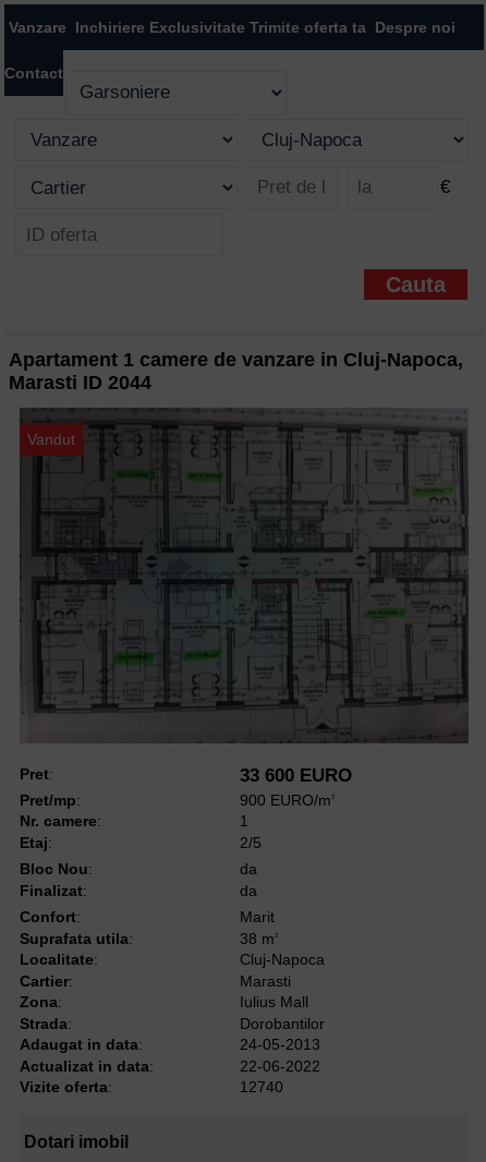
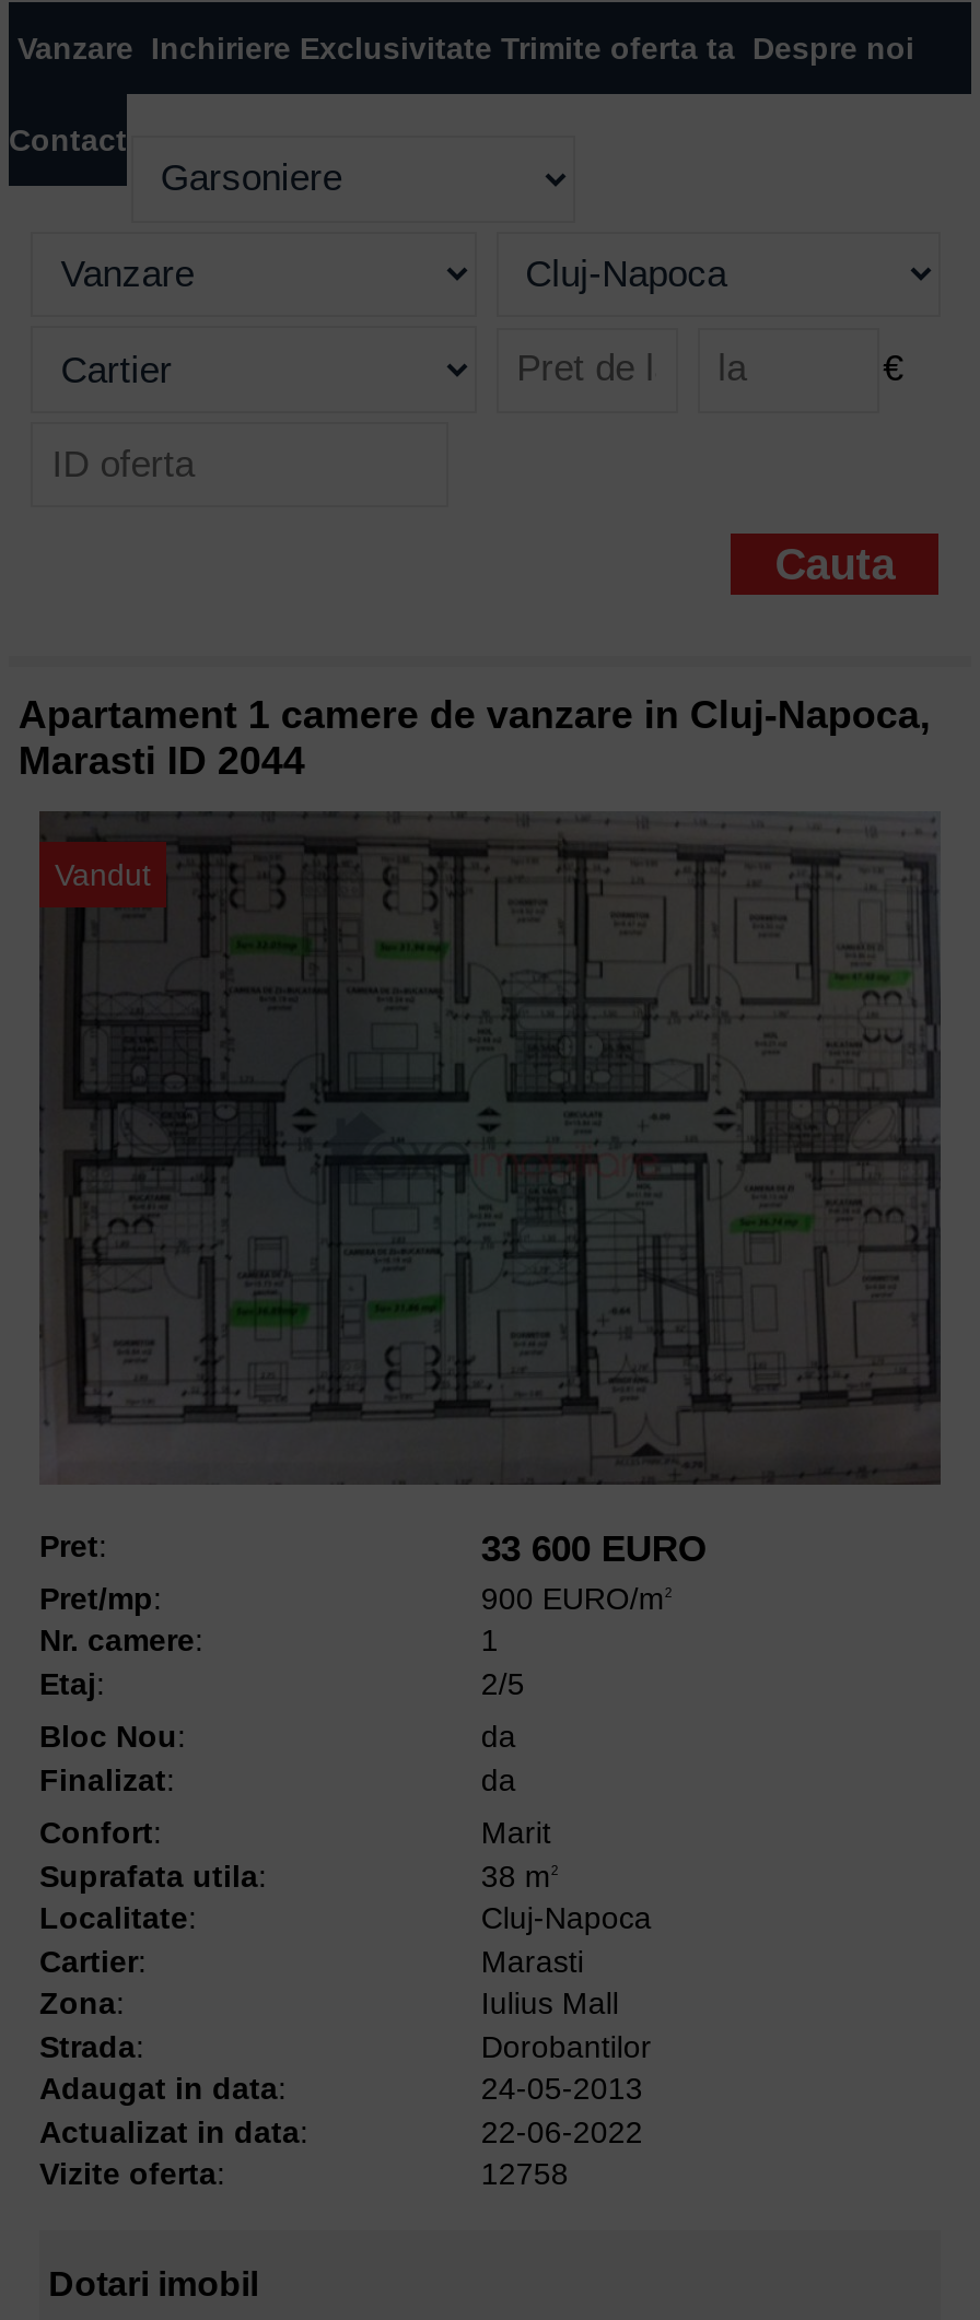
- 12740
+ 12758
